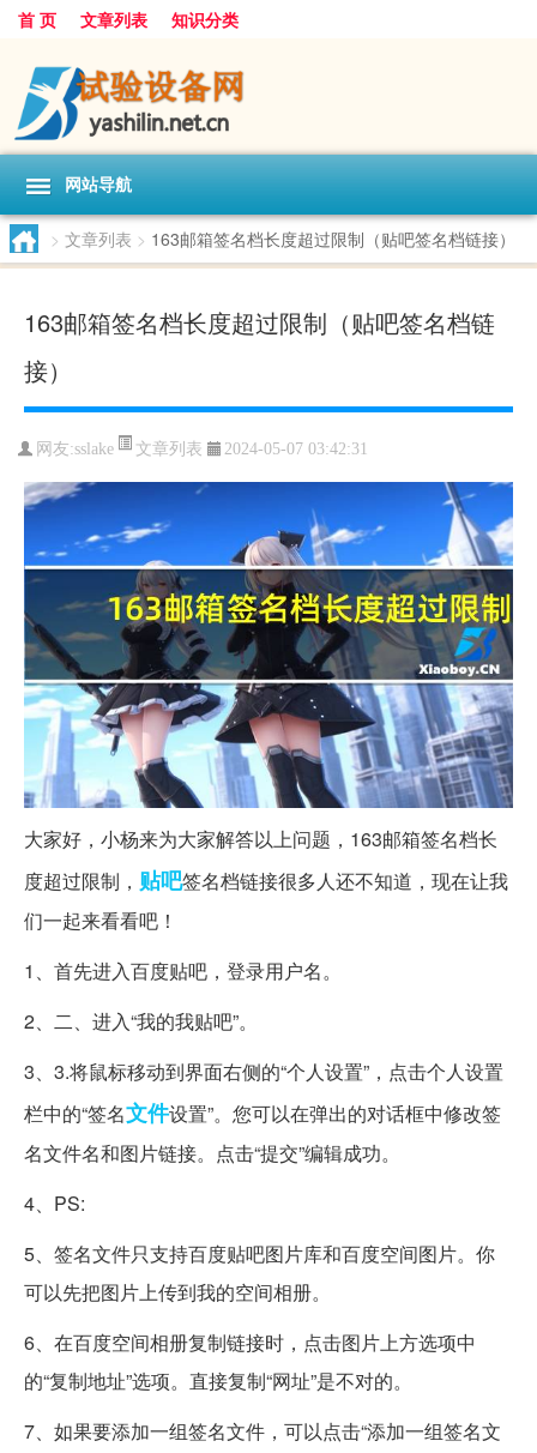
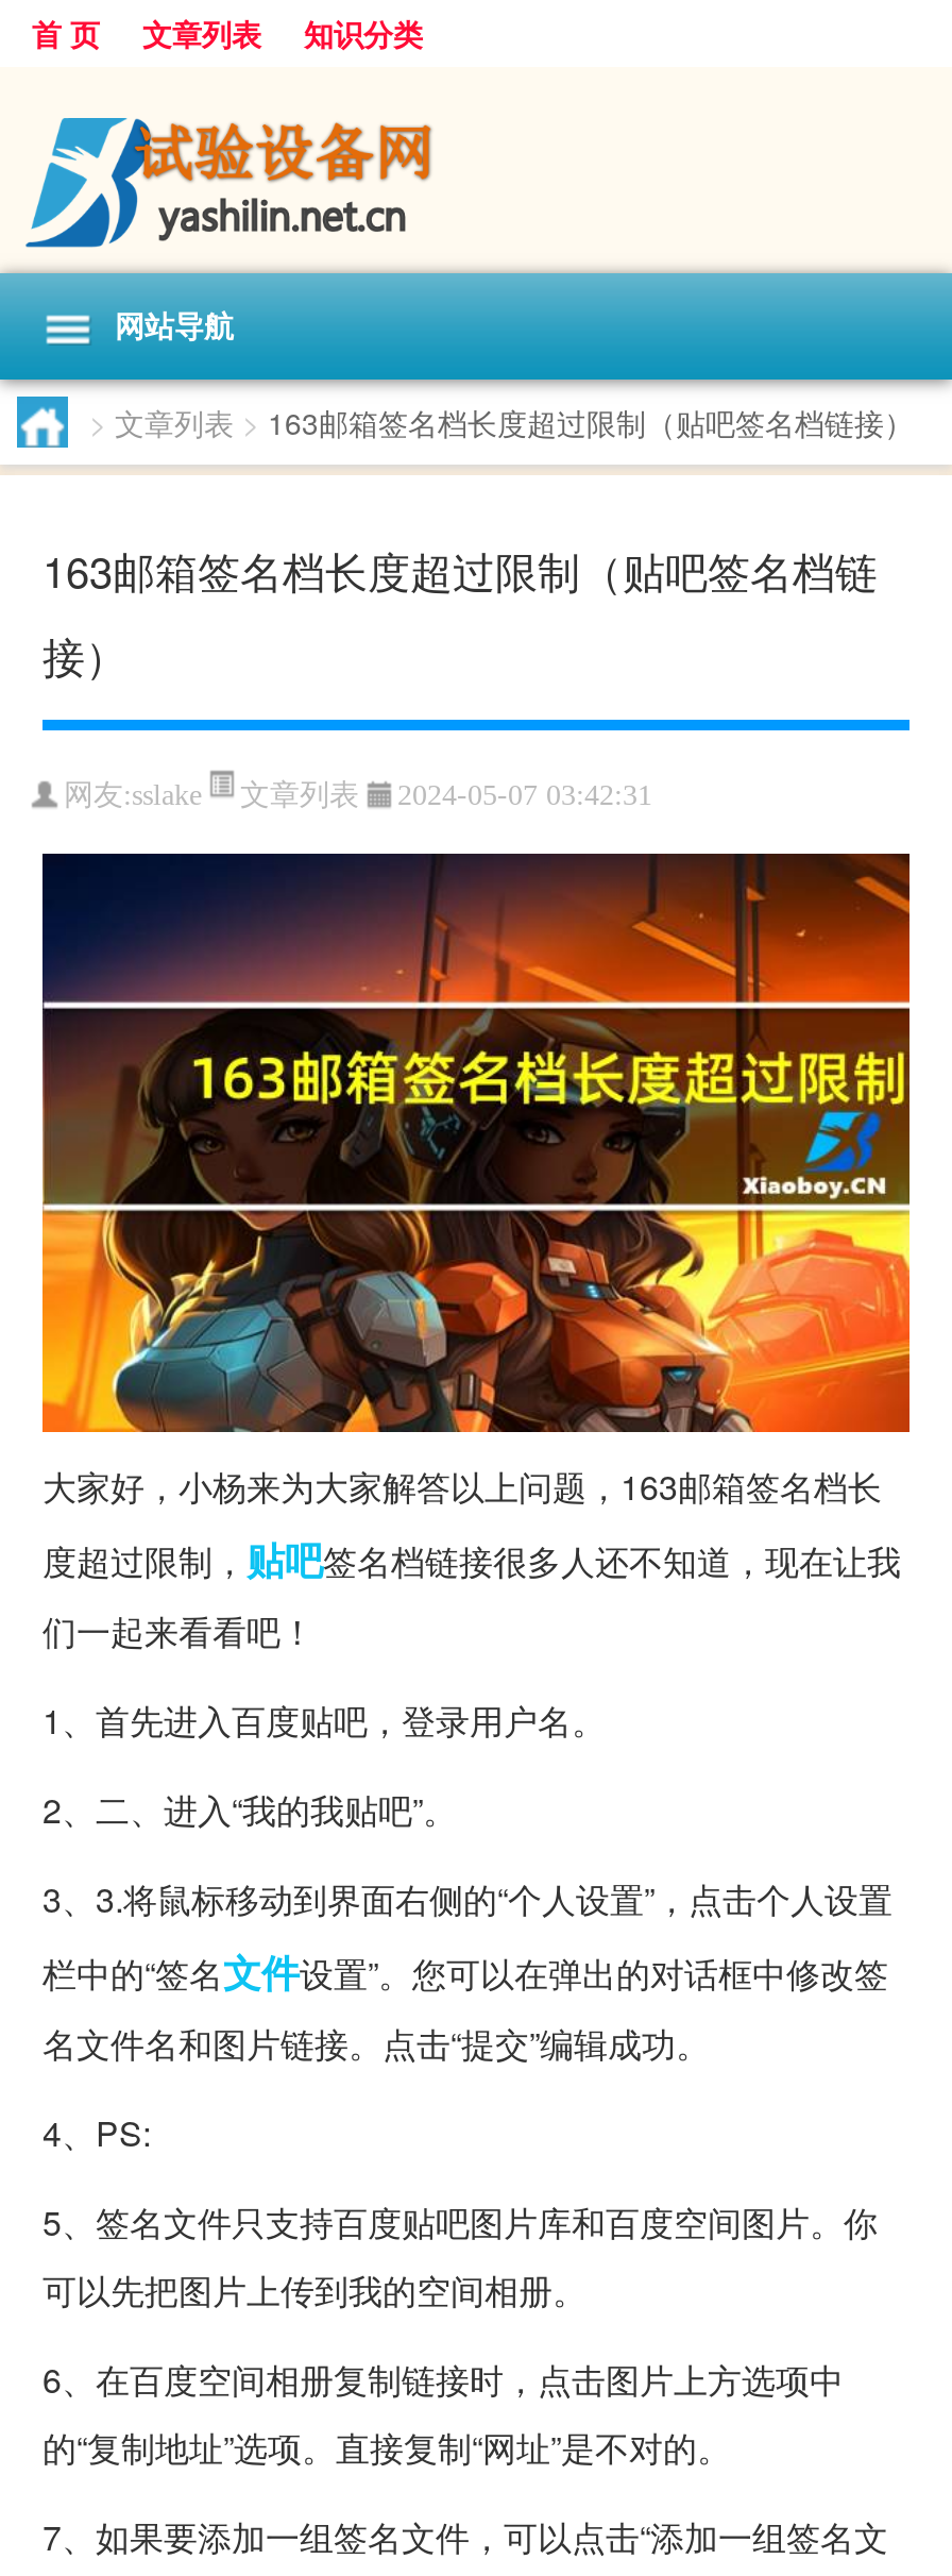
- [image]
+ [image]
